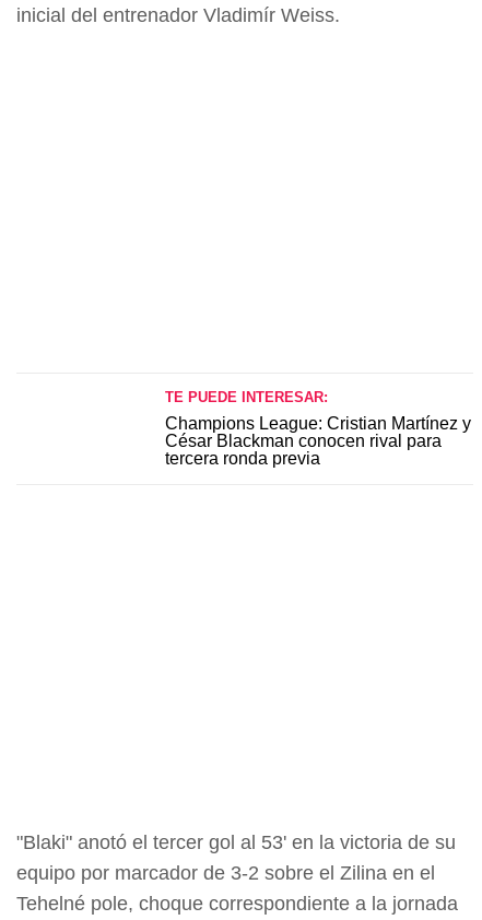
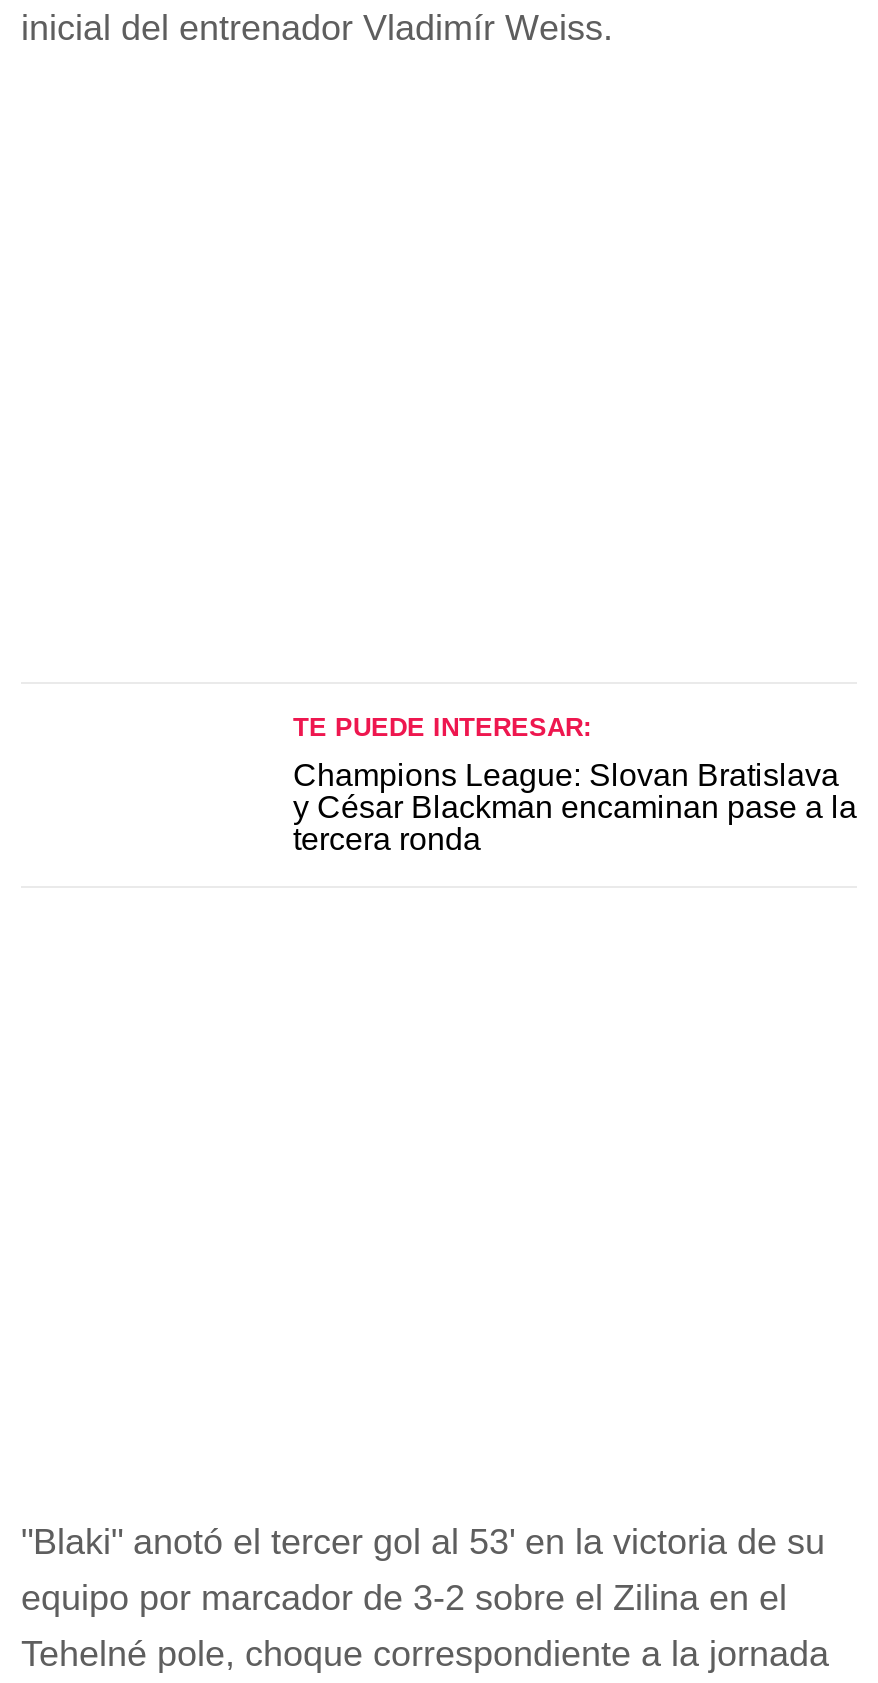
- Champions League: Cristian Martínez y
- César Blackman conocen rival para
- tercera ronda previa
+ Champions League: Slovan Bratislava
+ y César Blackman encaminan pase a la
+ tercera ronda
